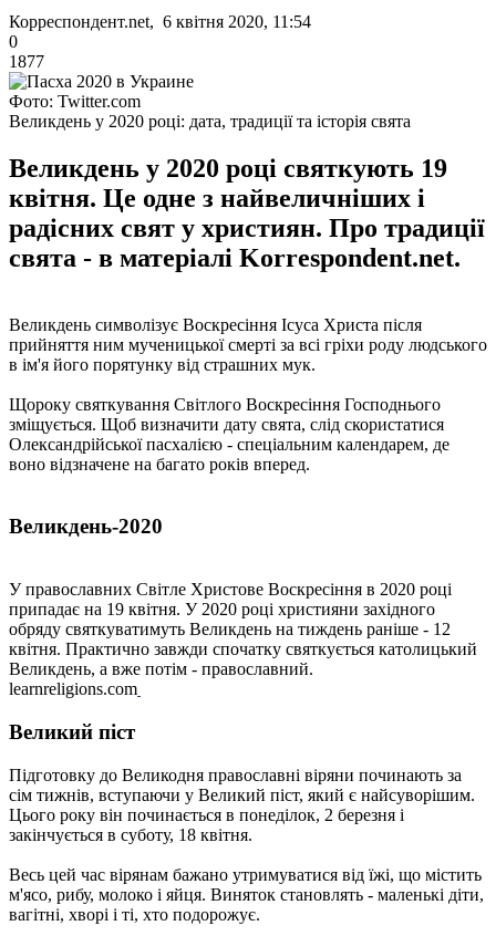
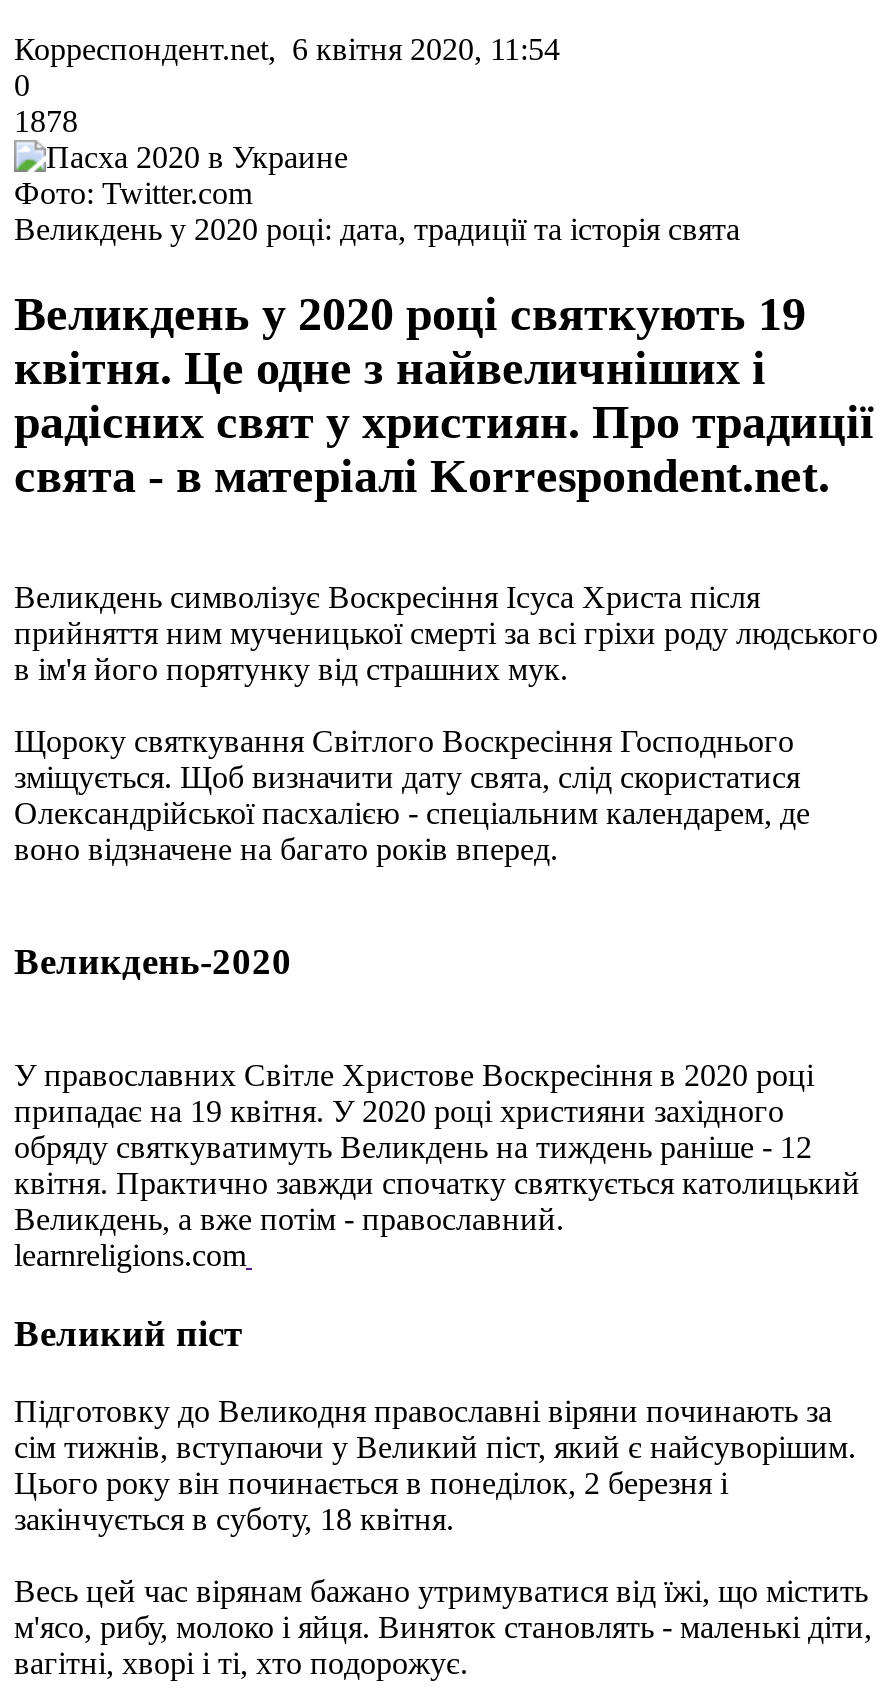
- 1877
+ 1878
